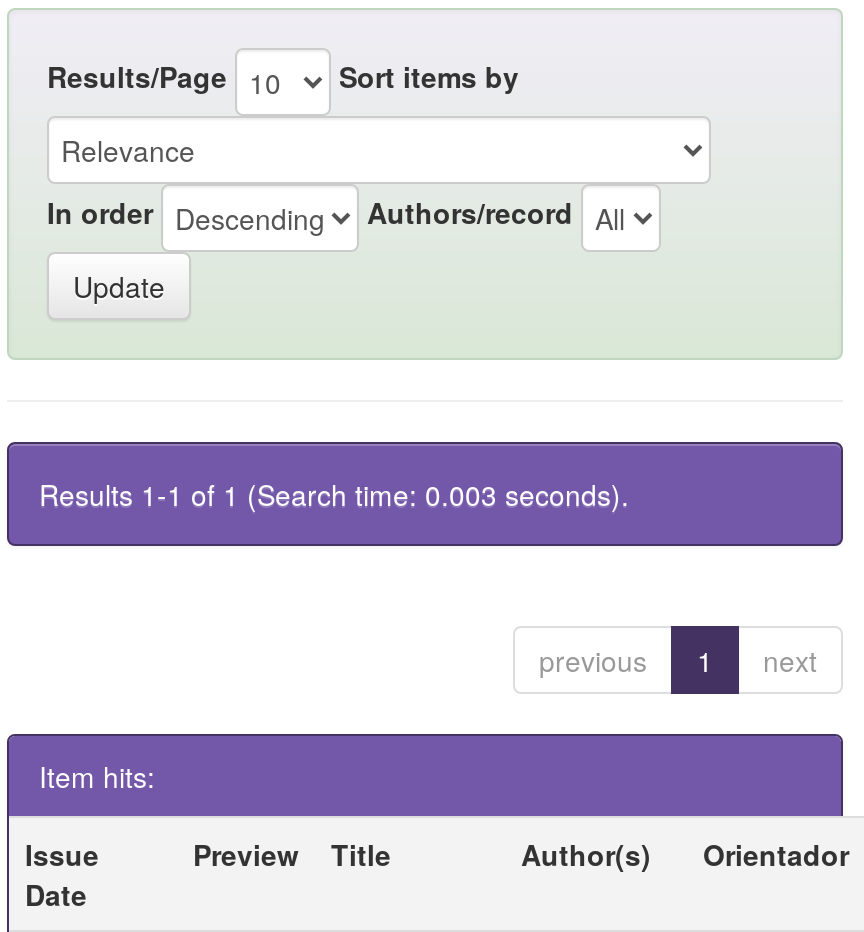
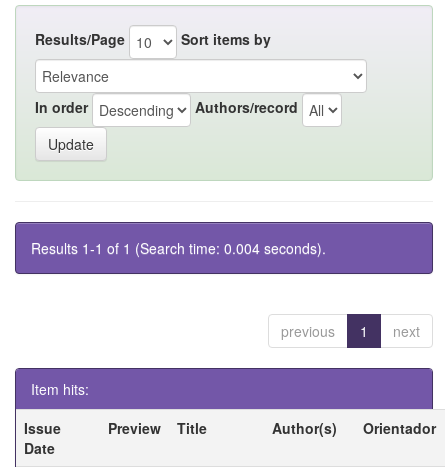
- Results 1-1 of 1 (Search time: 0.003 seconds).
+ Results 1-1 of 1 (Search time: 0.004 seconds).
